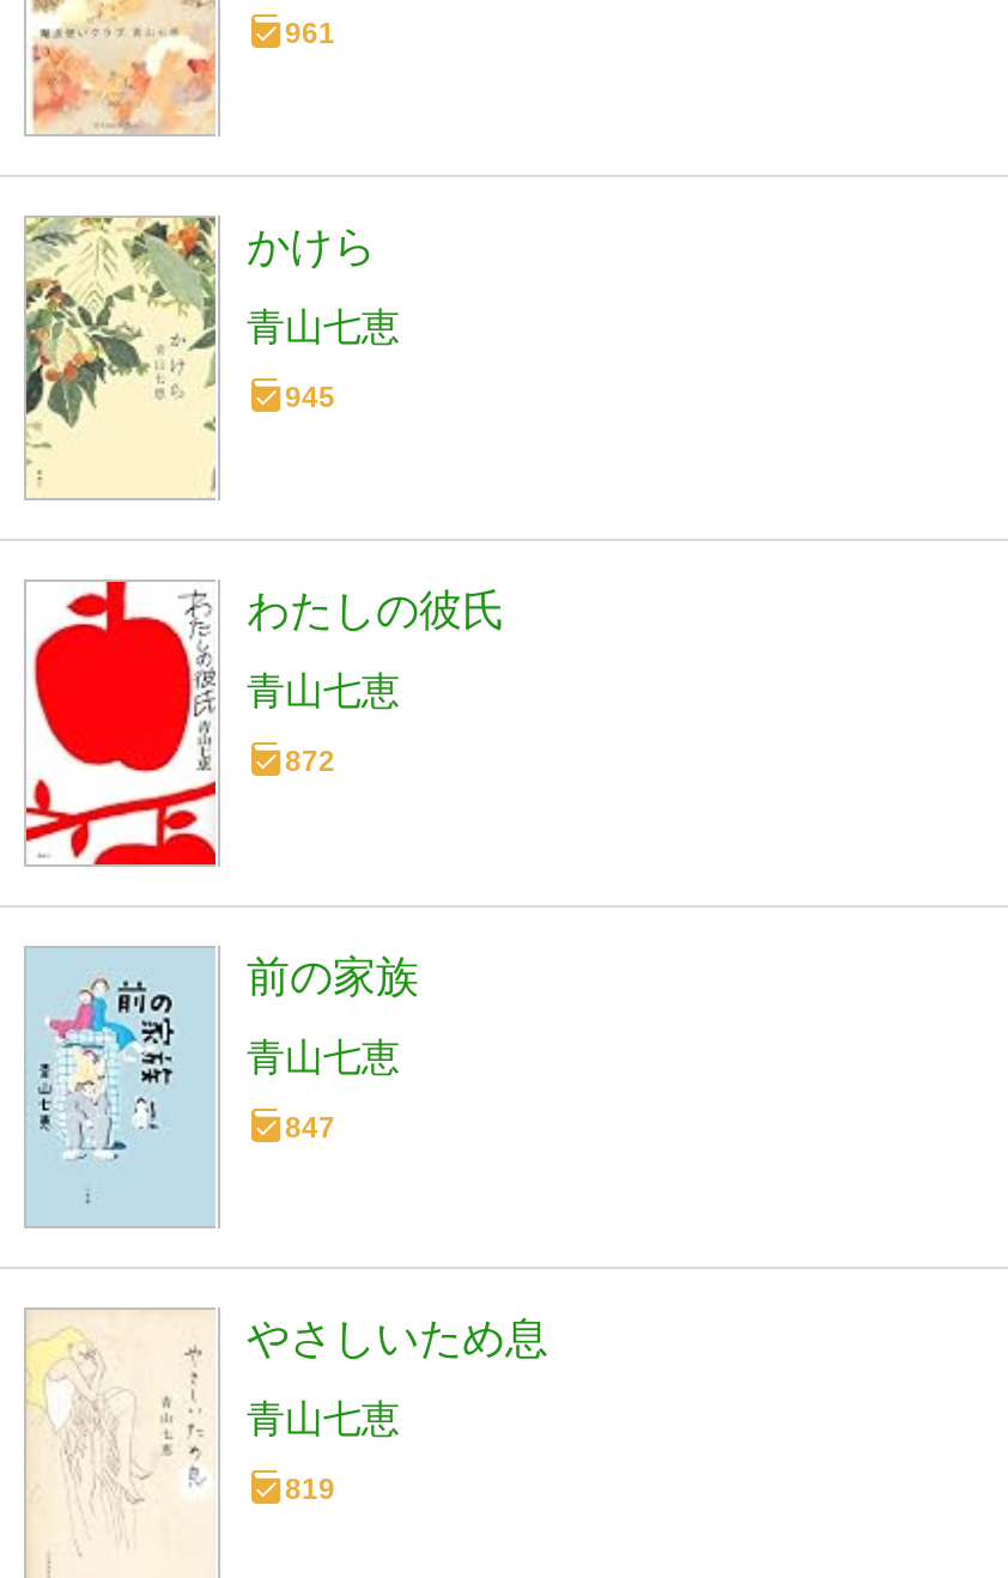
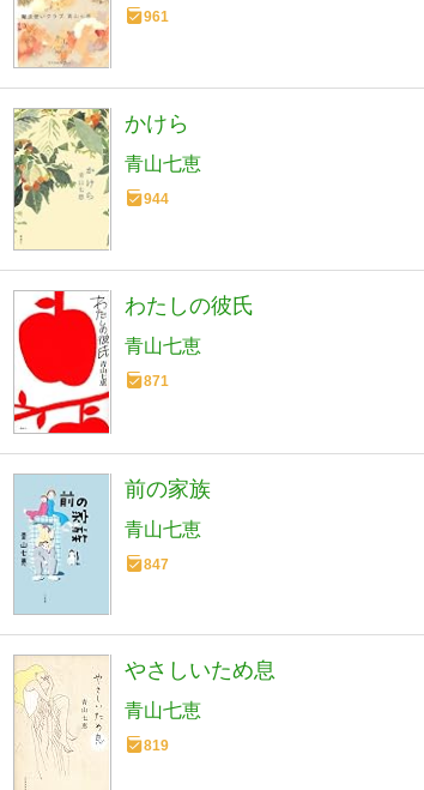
- 945
+ 944

- 872
+ 871
